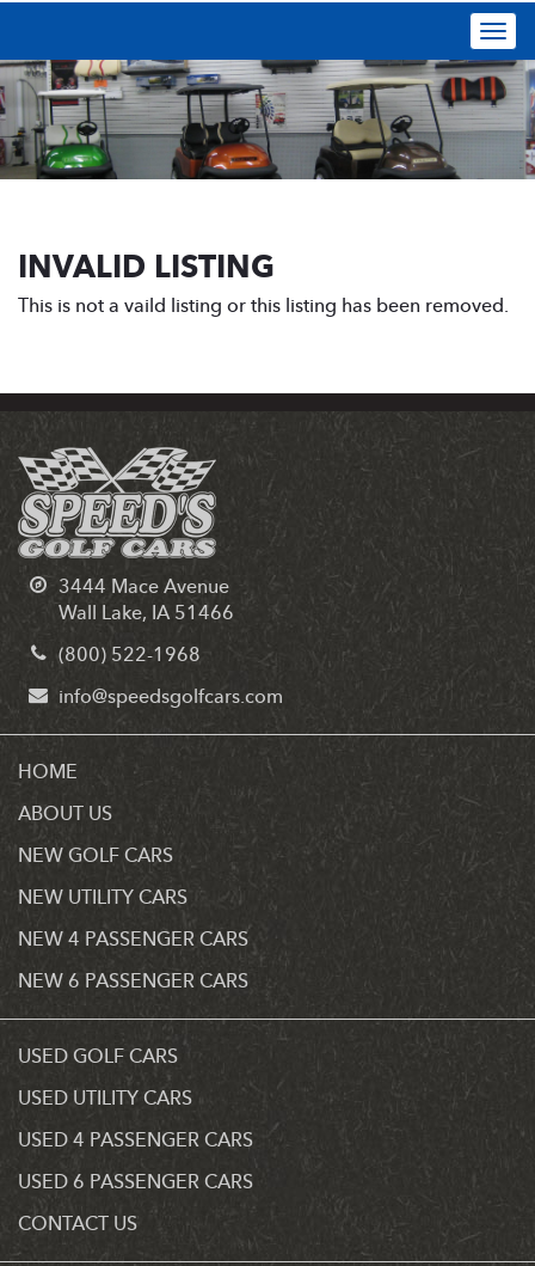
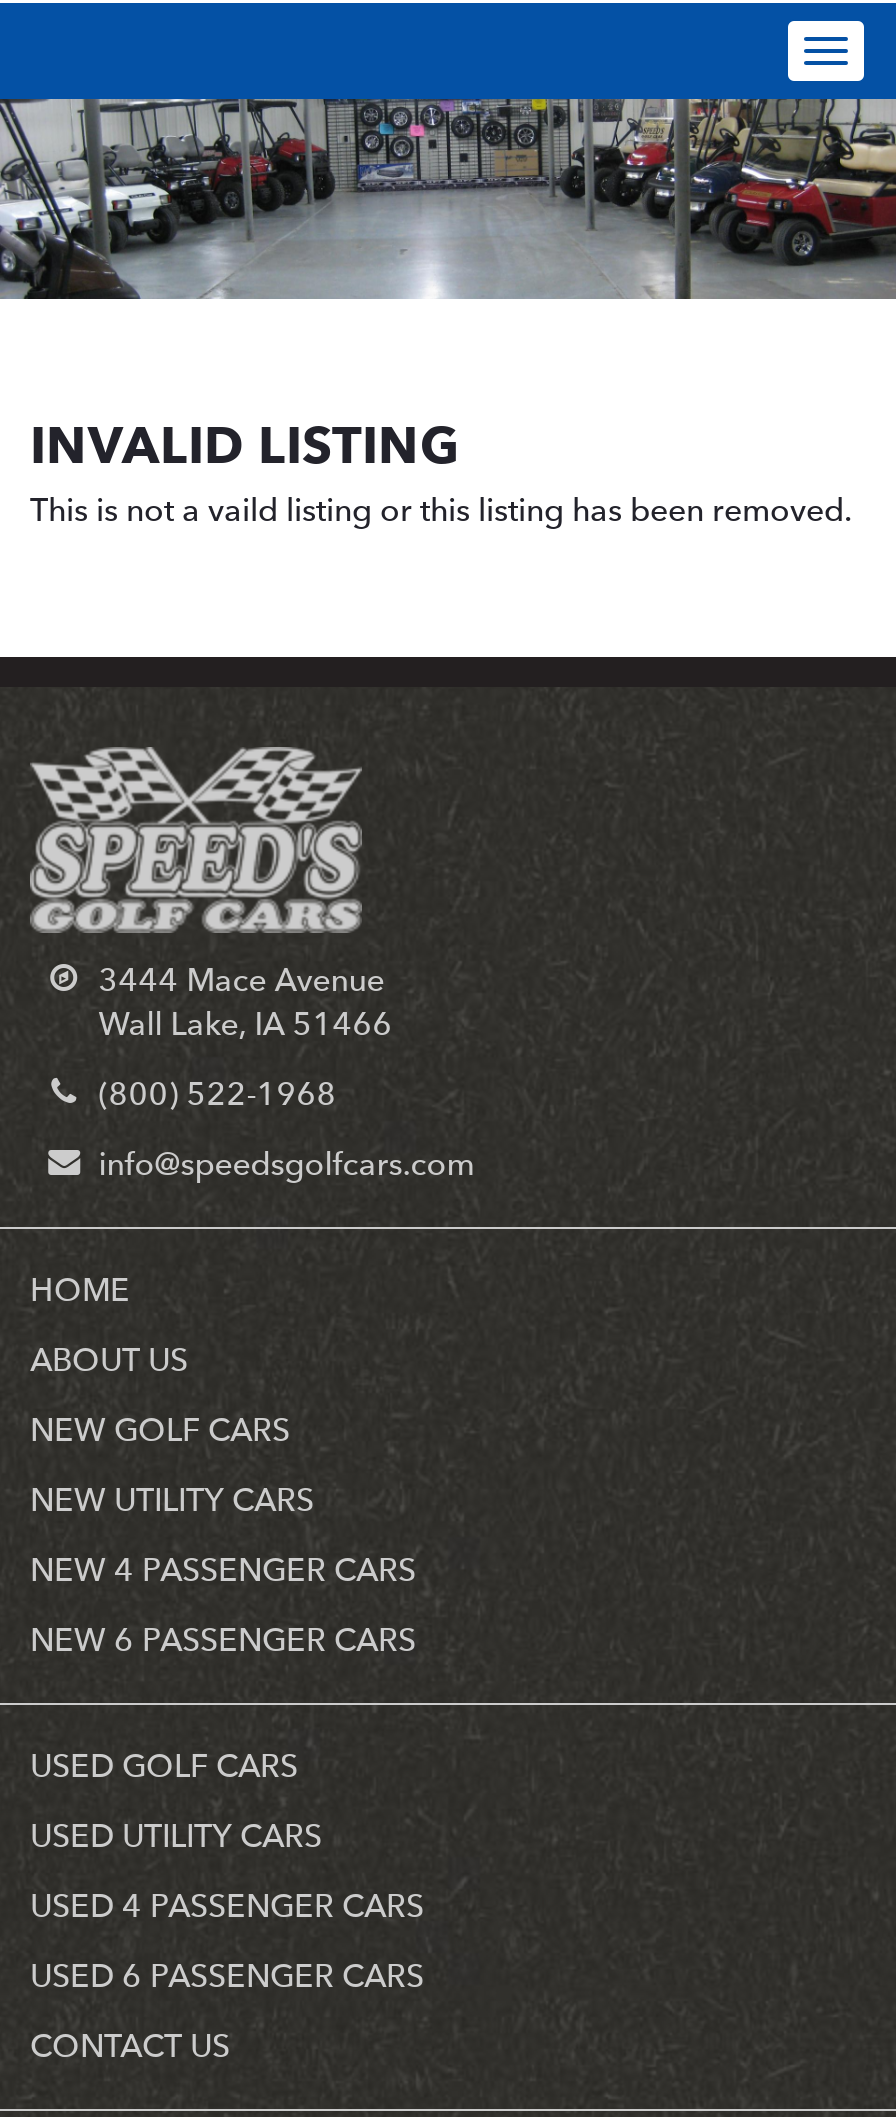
- [image]
+ [image]
